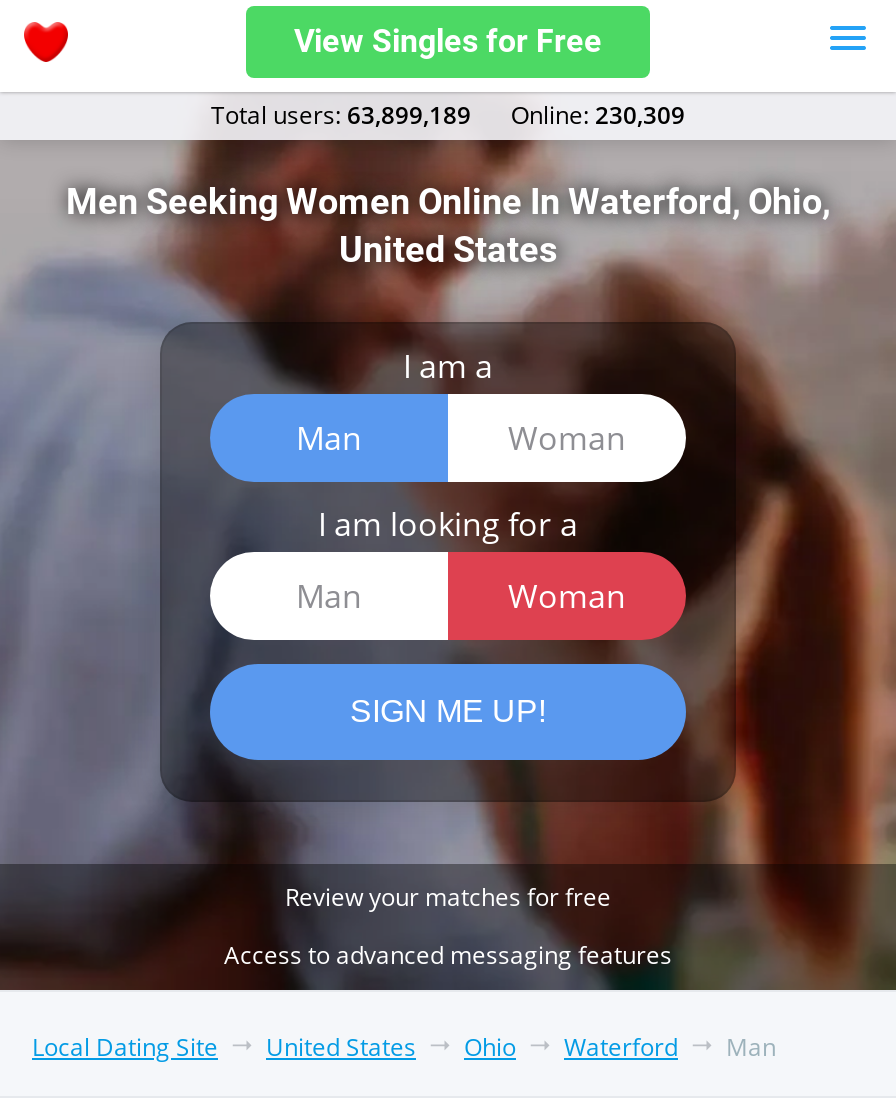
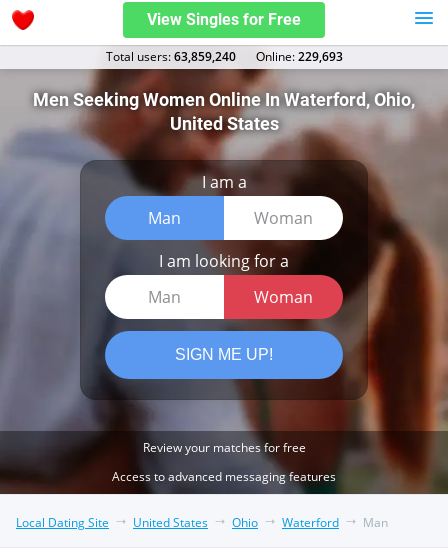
- Total users: 63,899,189
+ Total users: 63,859,240

- Оnline: 230,309
+ Оnline: 229,693
